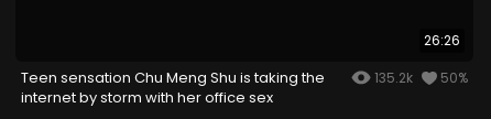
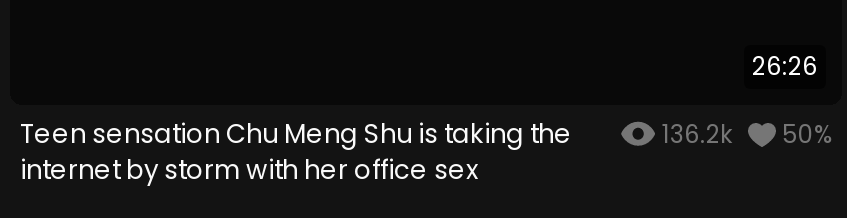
- 135.2k 50%
+ 136.2k 50%
